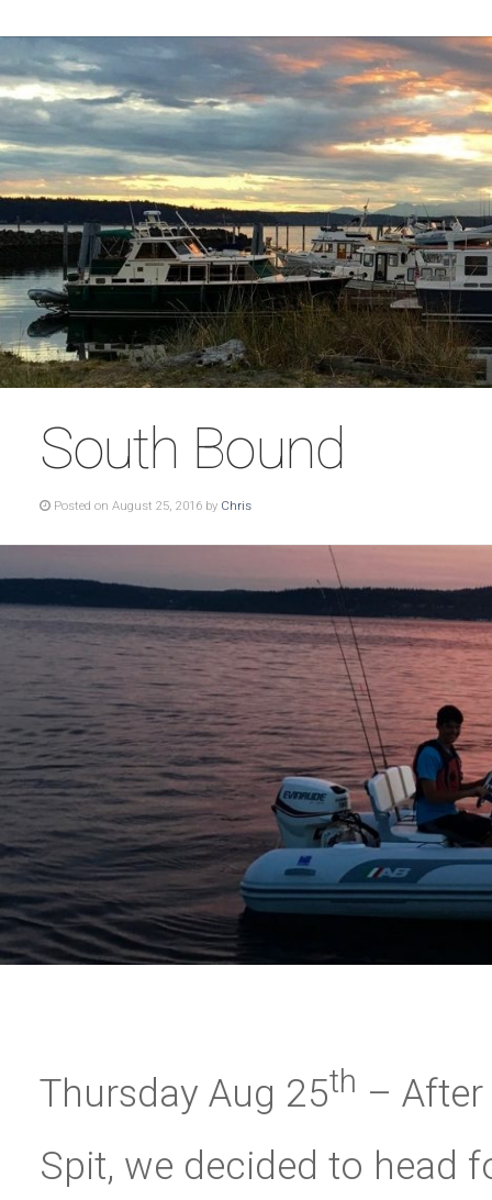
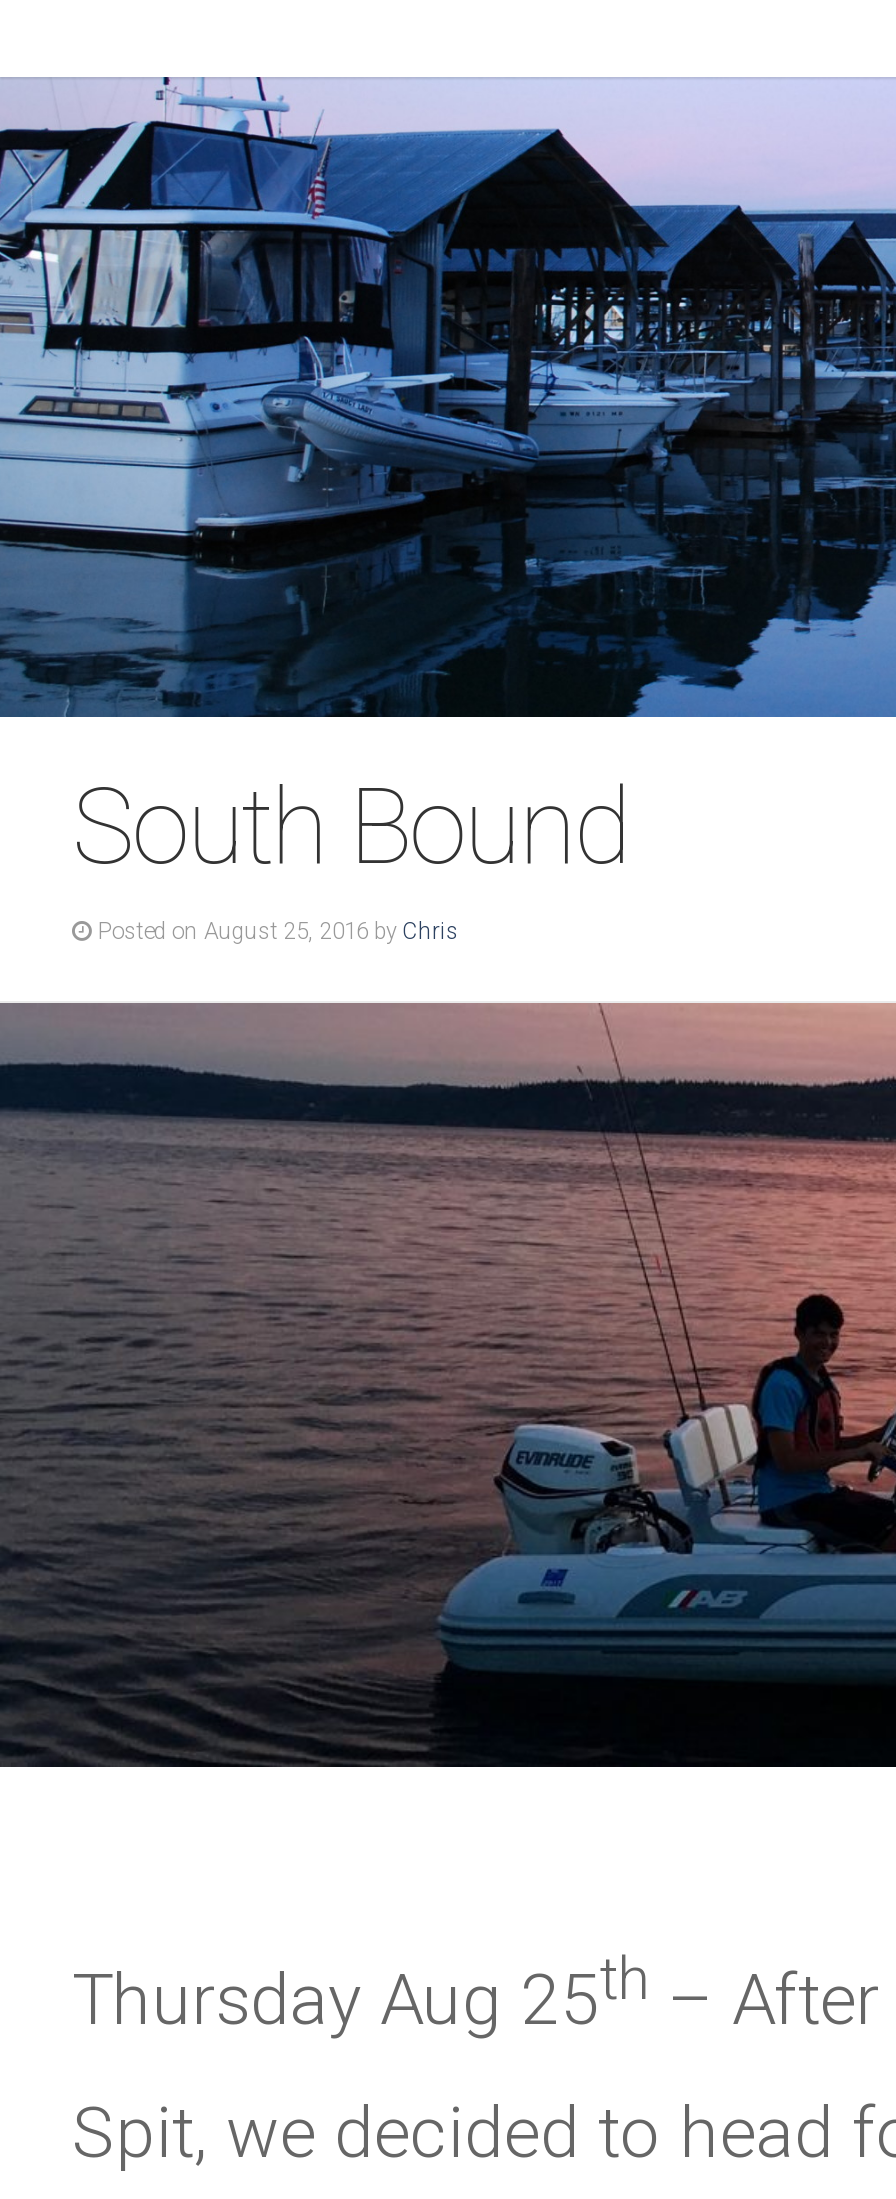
- [image]
+ [image]
